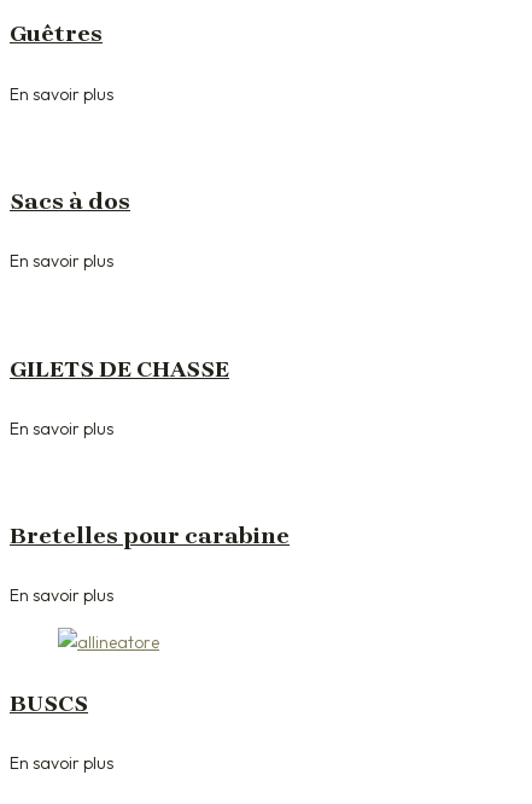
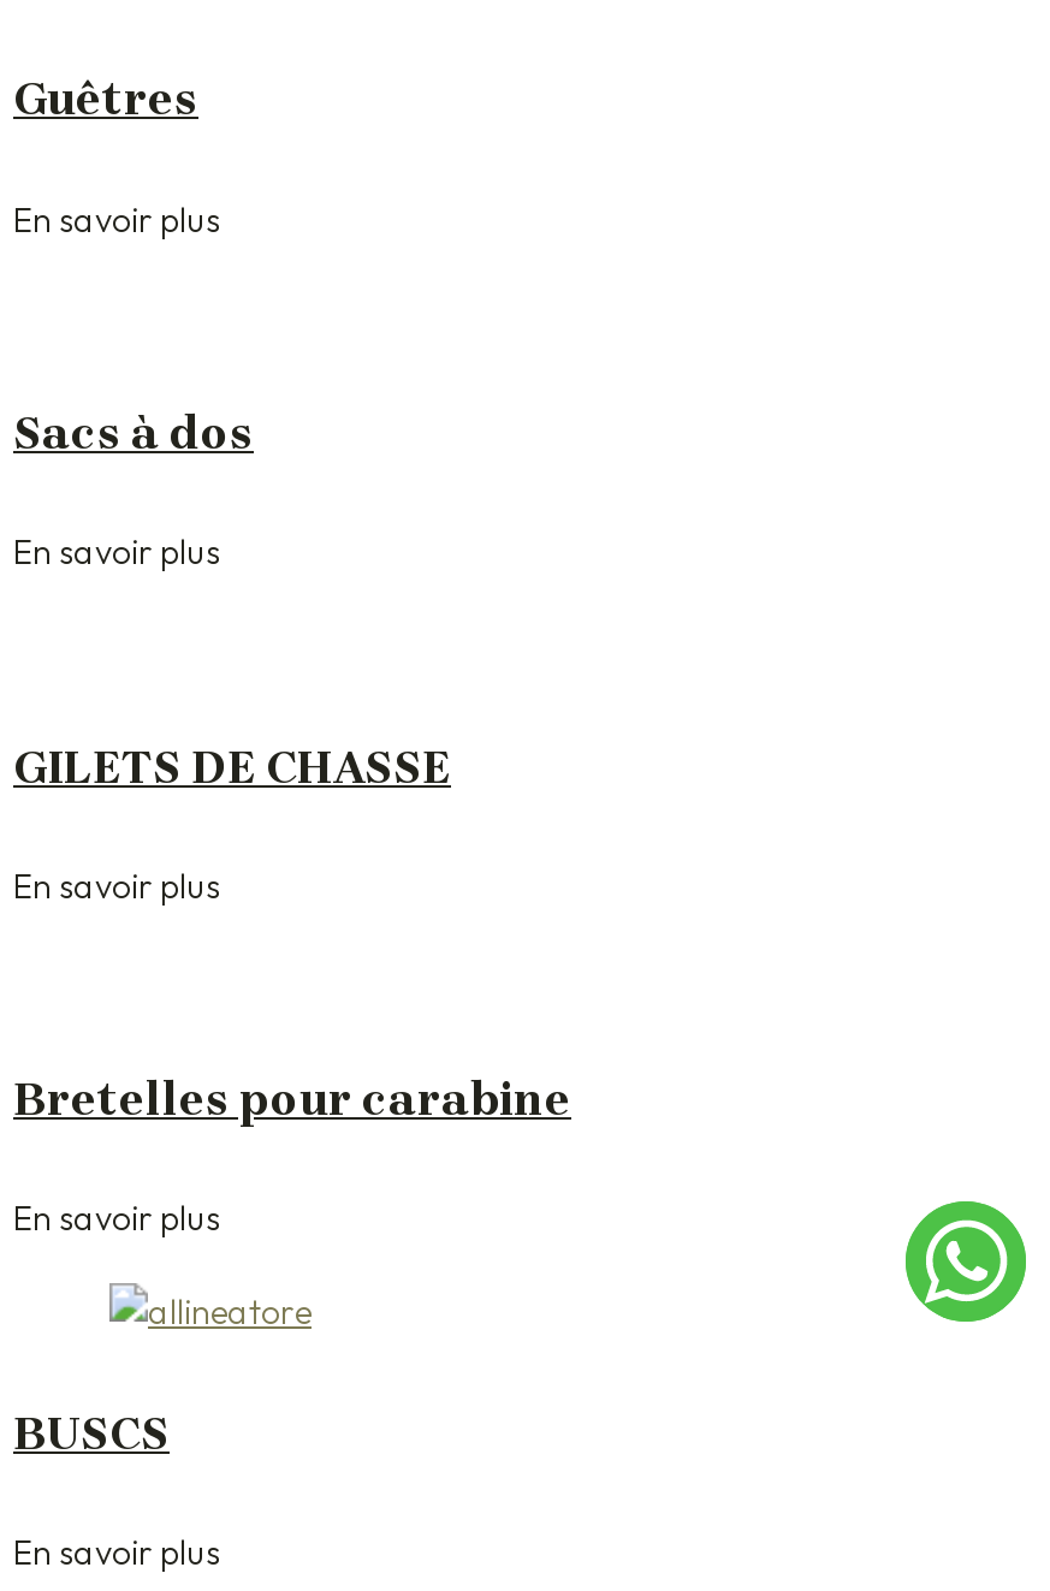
+ [image]
